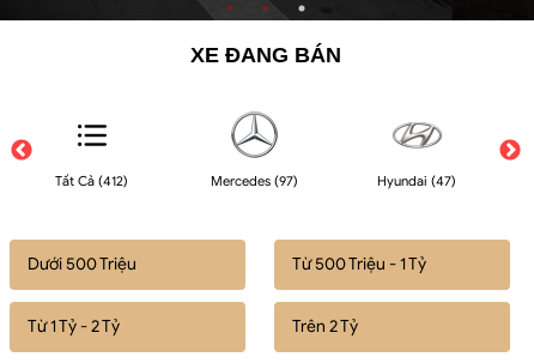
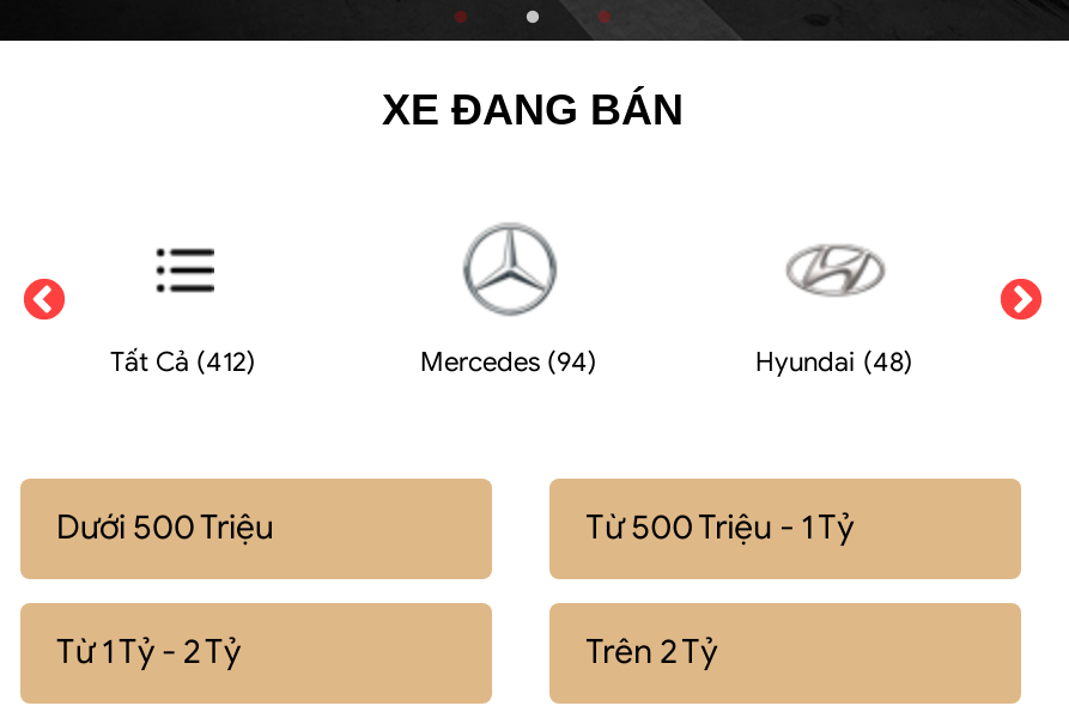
- Mercedes (97)
+ Mercedes (94)

- Hyundai (47)
+ Hyundai (48)
